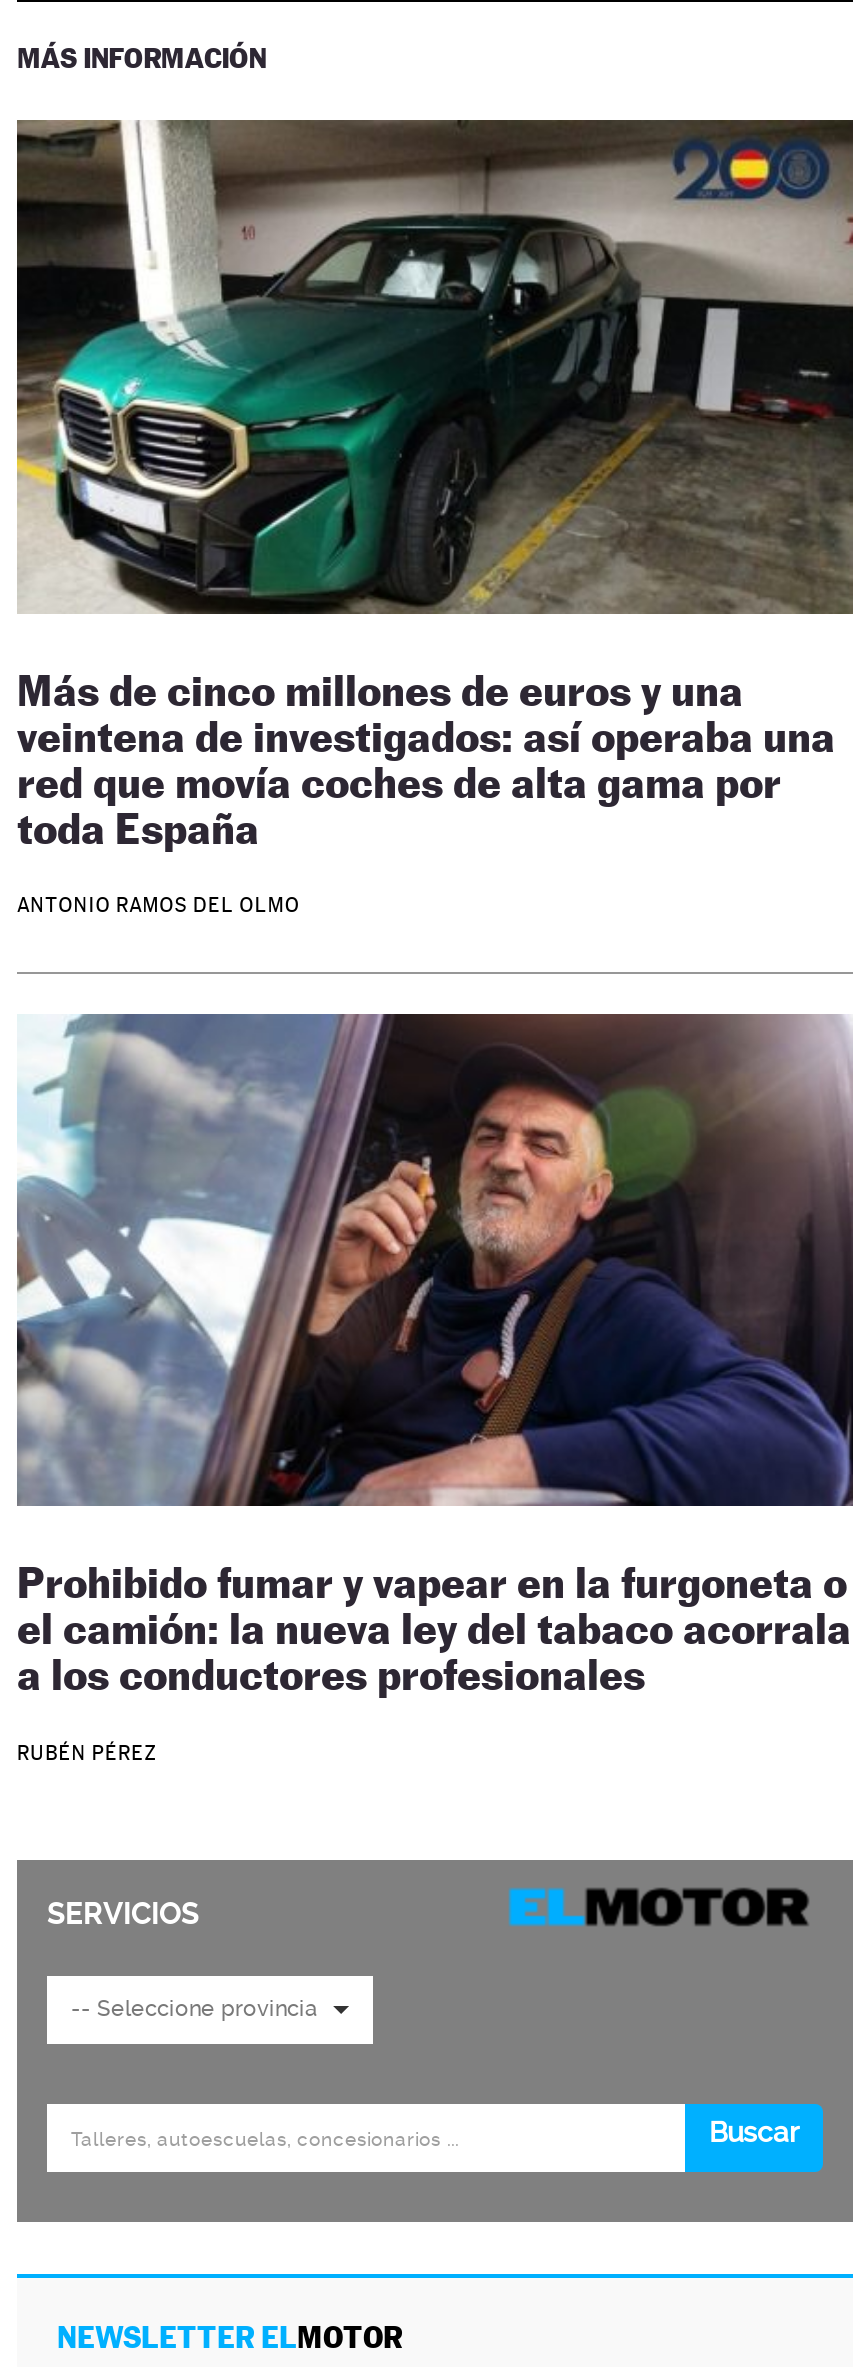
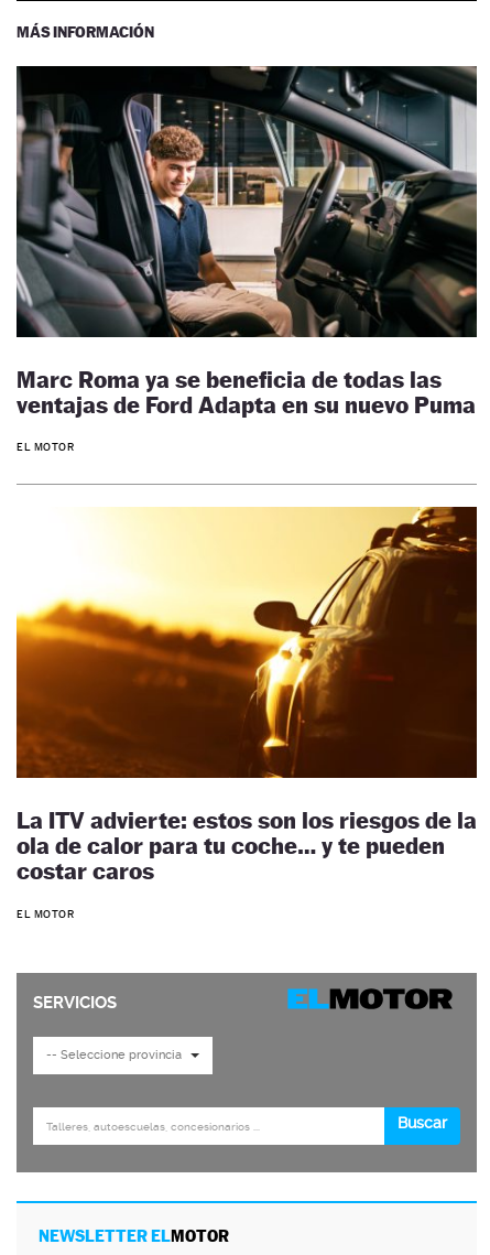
- [image]
- Más de cinco millones de euros y una
- veintena de investigados: así operaba una
- red que movía coches de alta gama por
- toda España
+ [image]
+ Marc Roma ya se beneficia de todas las
+ ventajas de Ford Adapta en su nuevo Puma

- ANTONIO RAMOS DEL OLMO
+ EL MOTOR

- [image]
+ [image]

- Prohibido fumar y vapear en la furgoneta o
- el camión: la nueva ley del tabaco acorrala
- a los conductores profesionales
+ La ITV advierte: estos son los riesgos de la
+ ola de calor para tu coche… y te pueden
+ costar caros

- RUBÉN PÉREZ
+ EL MOTOR
